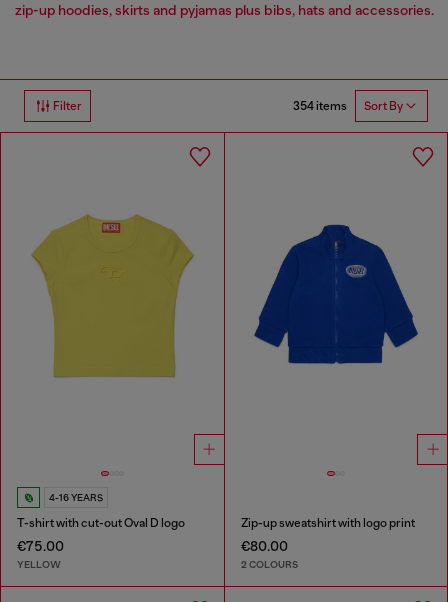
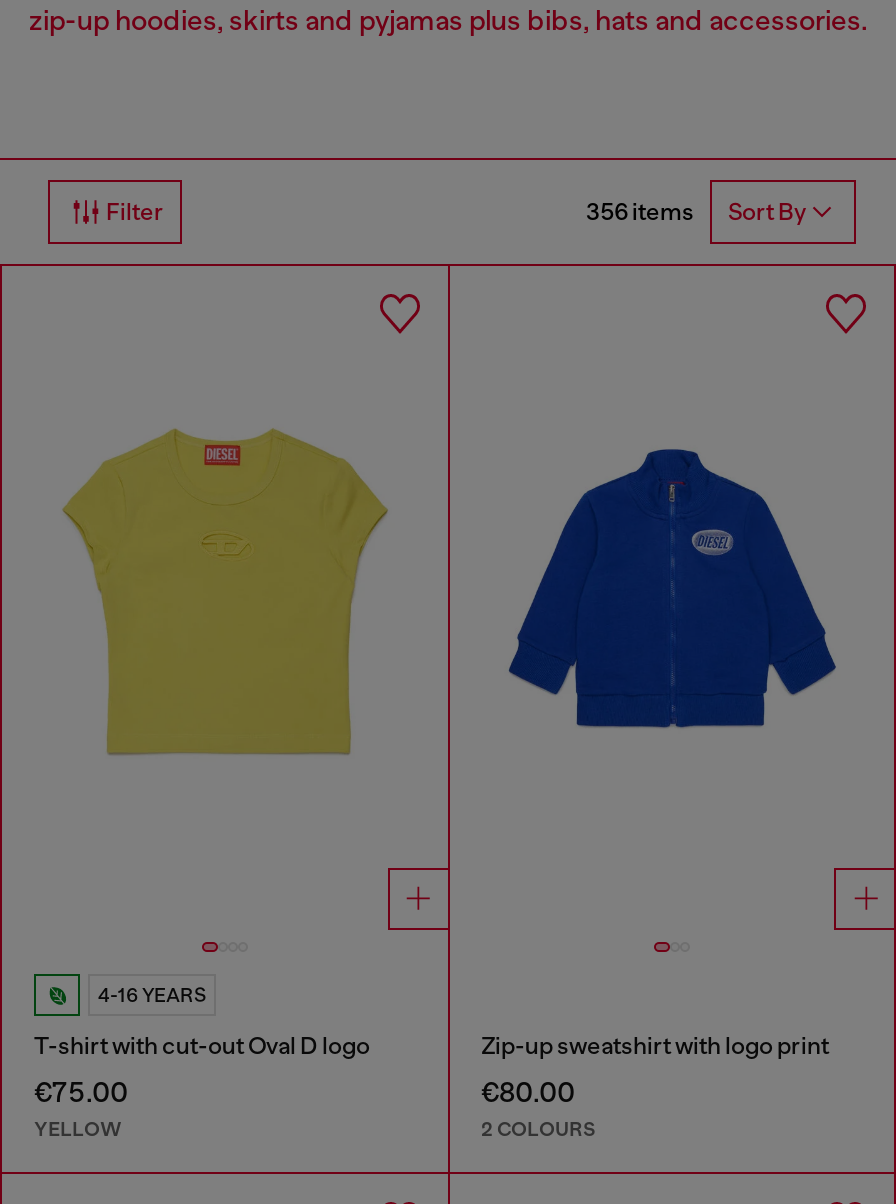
- 354 items Sort By
+ 356 items Sort By
